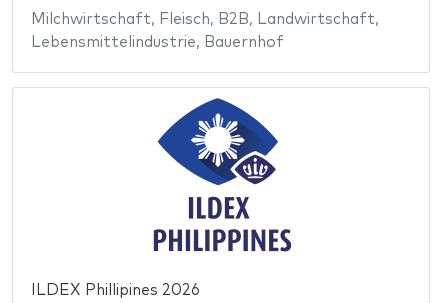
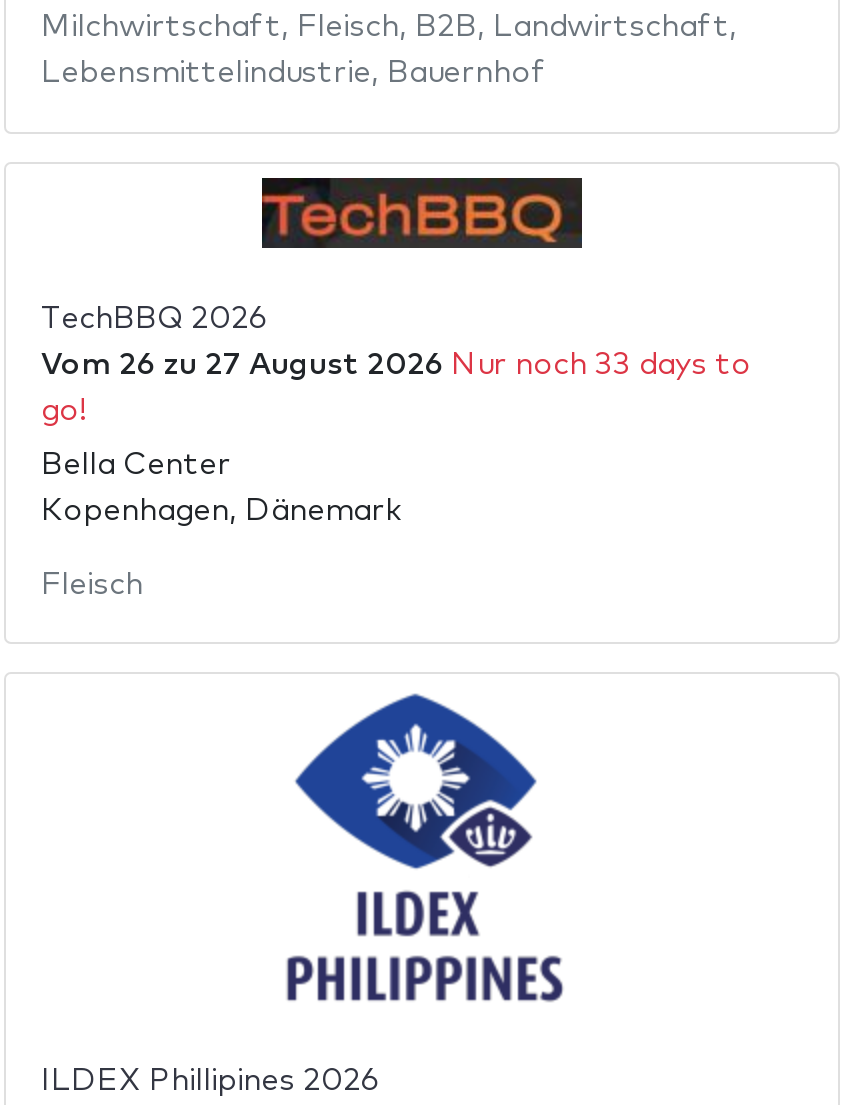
+ [image]
+ TechBBQ 2026
+ Vom 26 zu 27 August 2026 Nur noch 33 days to
+ go!
+ Bella Center
+ Kopenhagen, Dänemark
+ Fleisch
